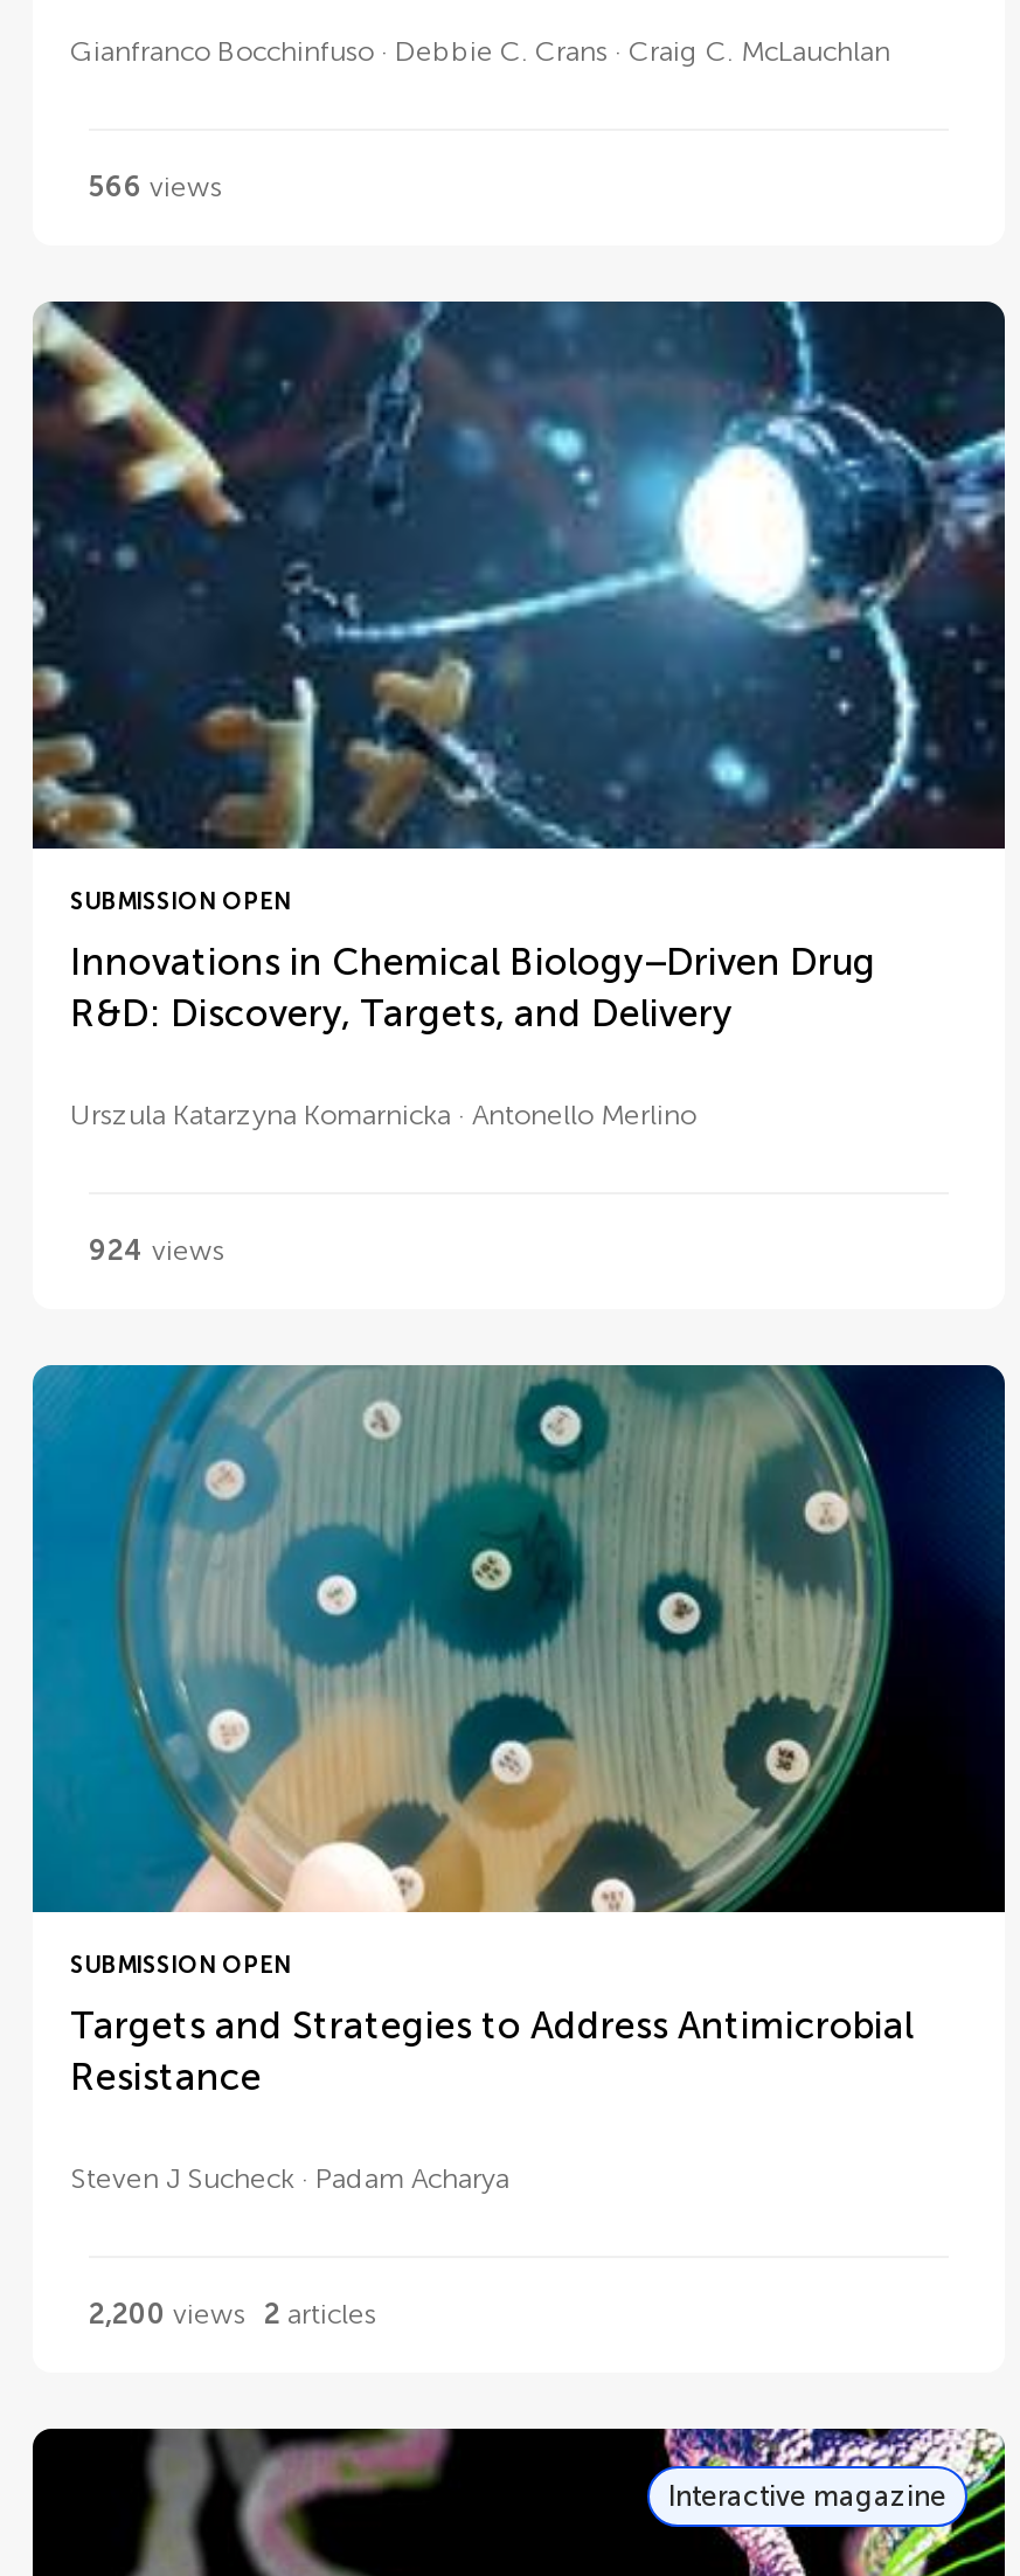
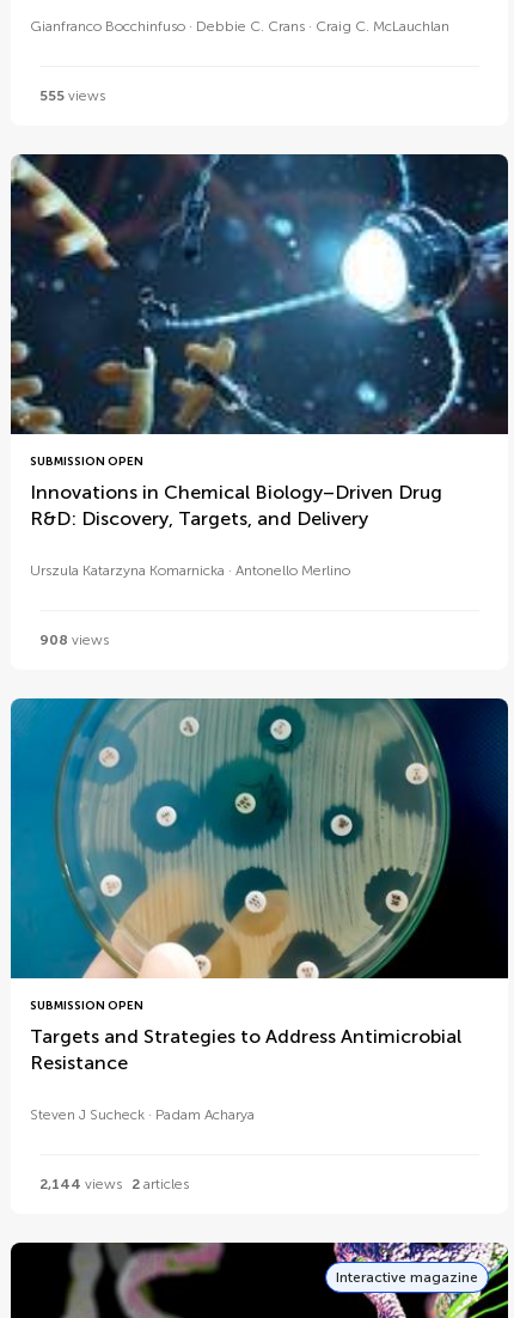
- 566 views
+ 555 views

- 924 views
+ 908 views

- 2,200 views 2 articles
+ 2,144 views 2 articles
